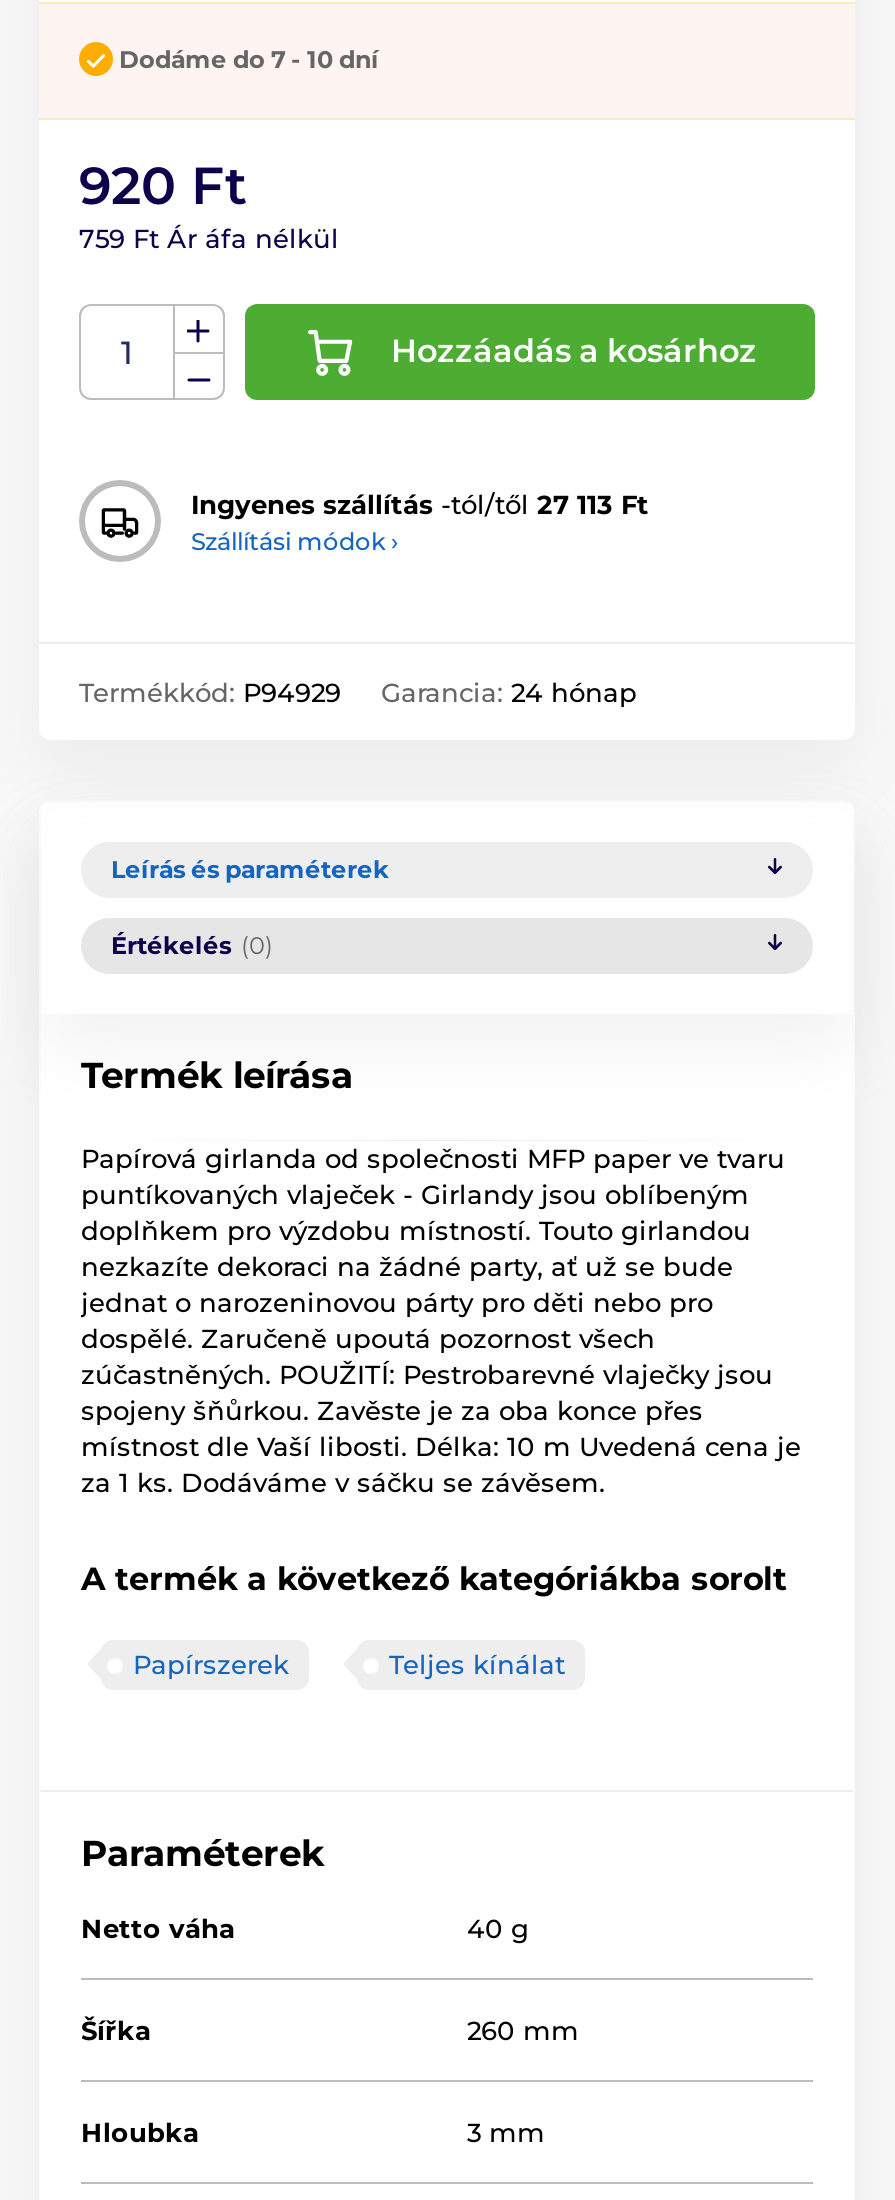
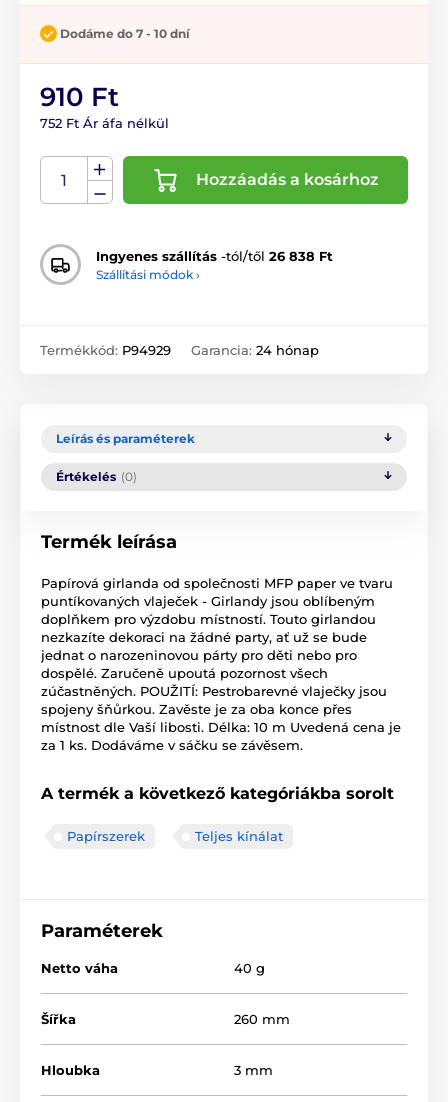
- 920 Ft
+ 910 Ft

- 759 Ft Ár áfa nélkül
+ 752 Ft Ár áfa nélkül

- Ingyenes szállítás -tól/től 27 113 Ft
+ Ingyenes szállítás -tól/től 26 838 Ft
